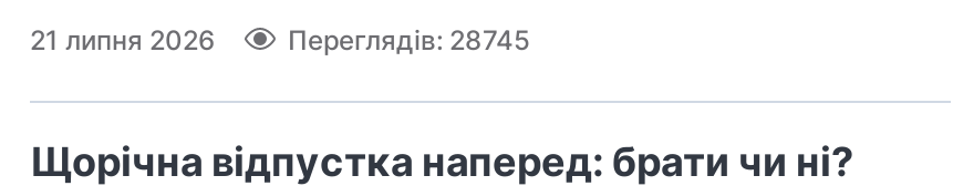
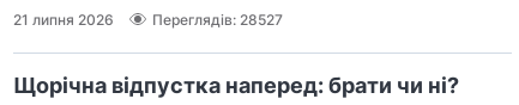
- Переглядів: 28745
+ Переглядів: 28527
